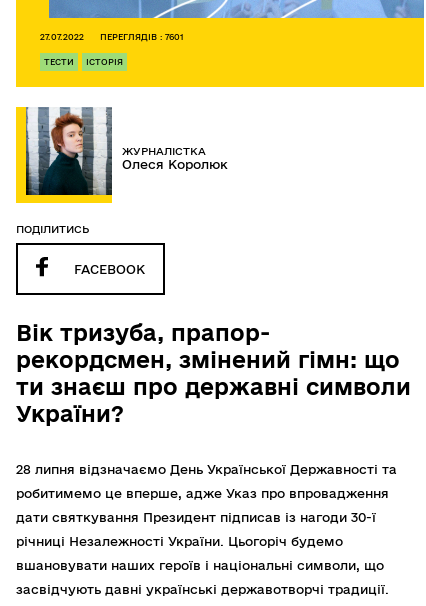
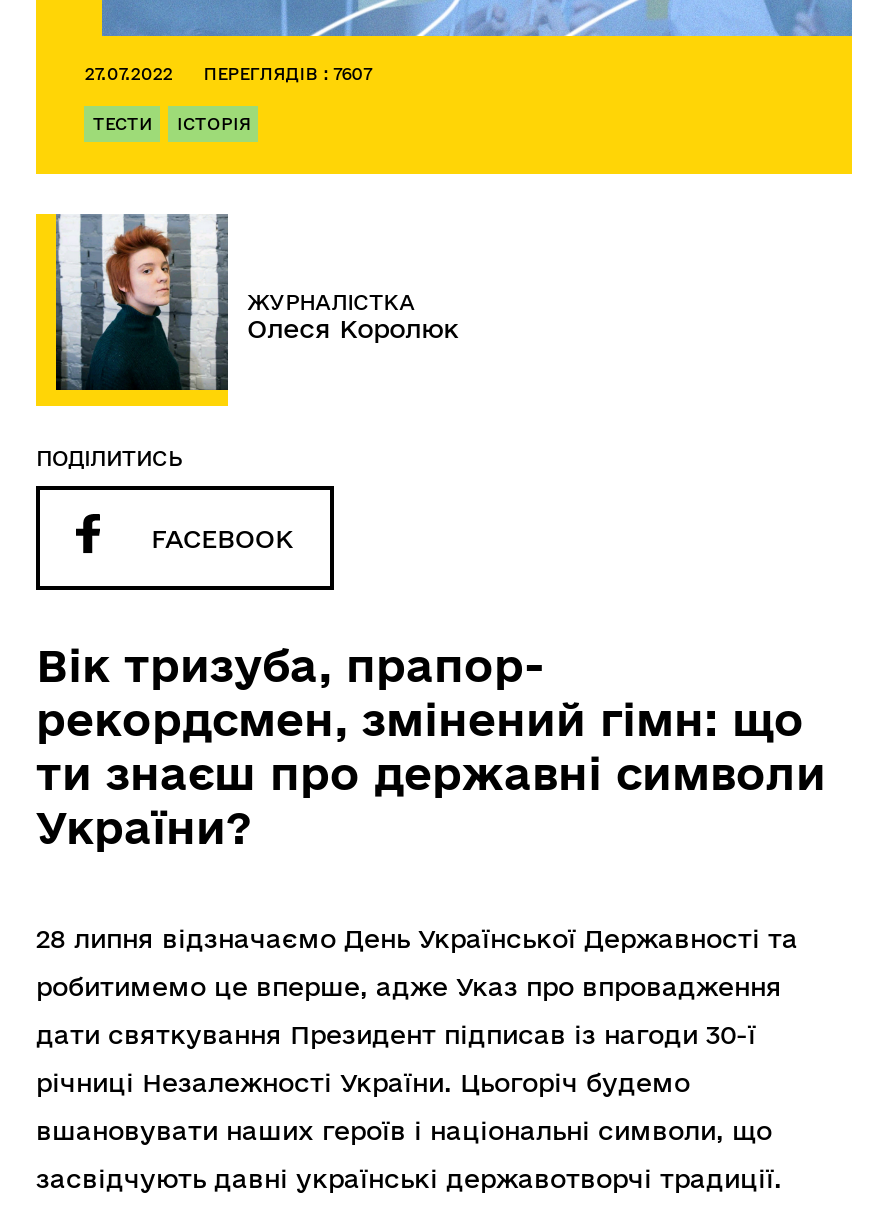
- 27.07.2022 ПЕРЕГЛЯДІВ : 7601
+ 27.07.2022 ПЕРЕГЛЯДІВ : 7607
